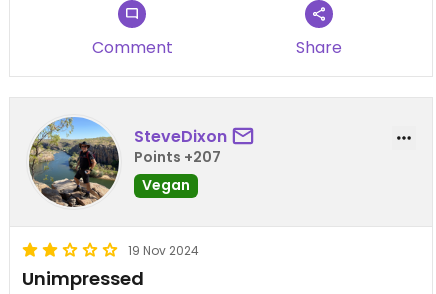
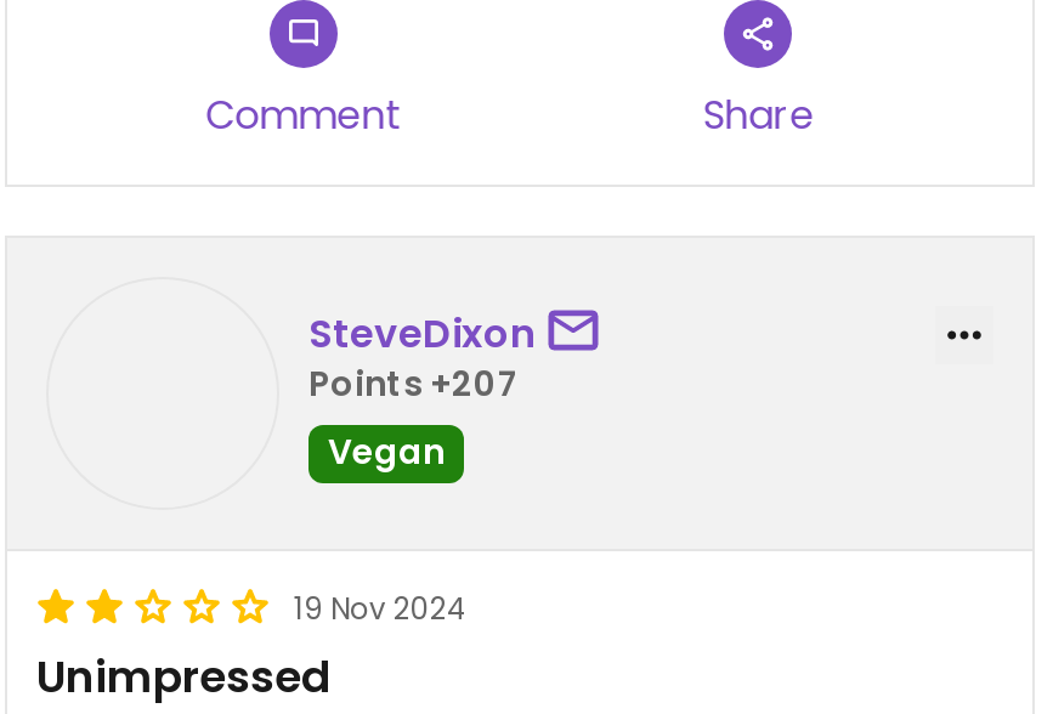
- [image]
